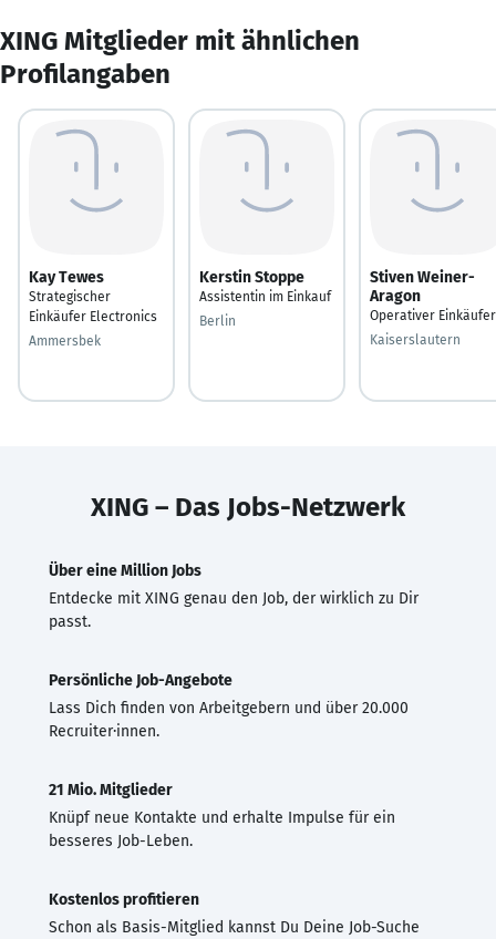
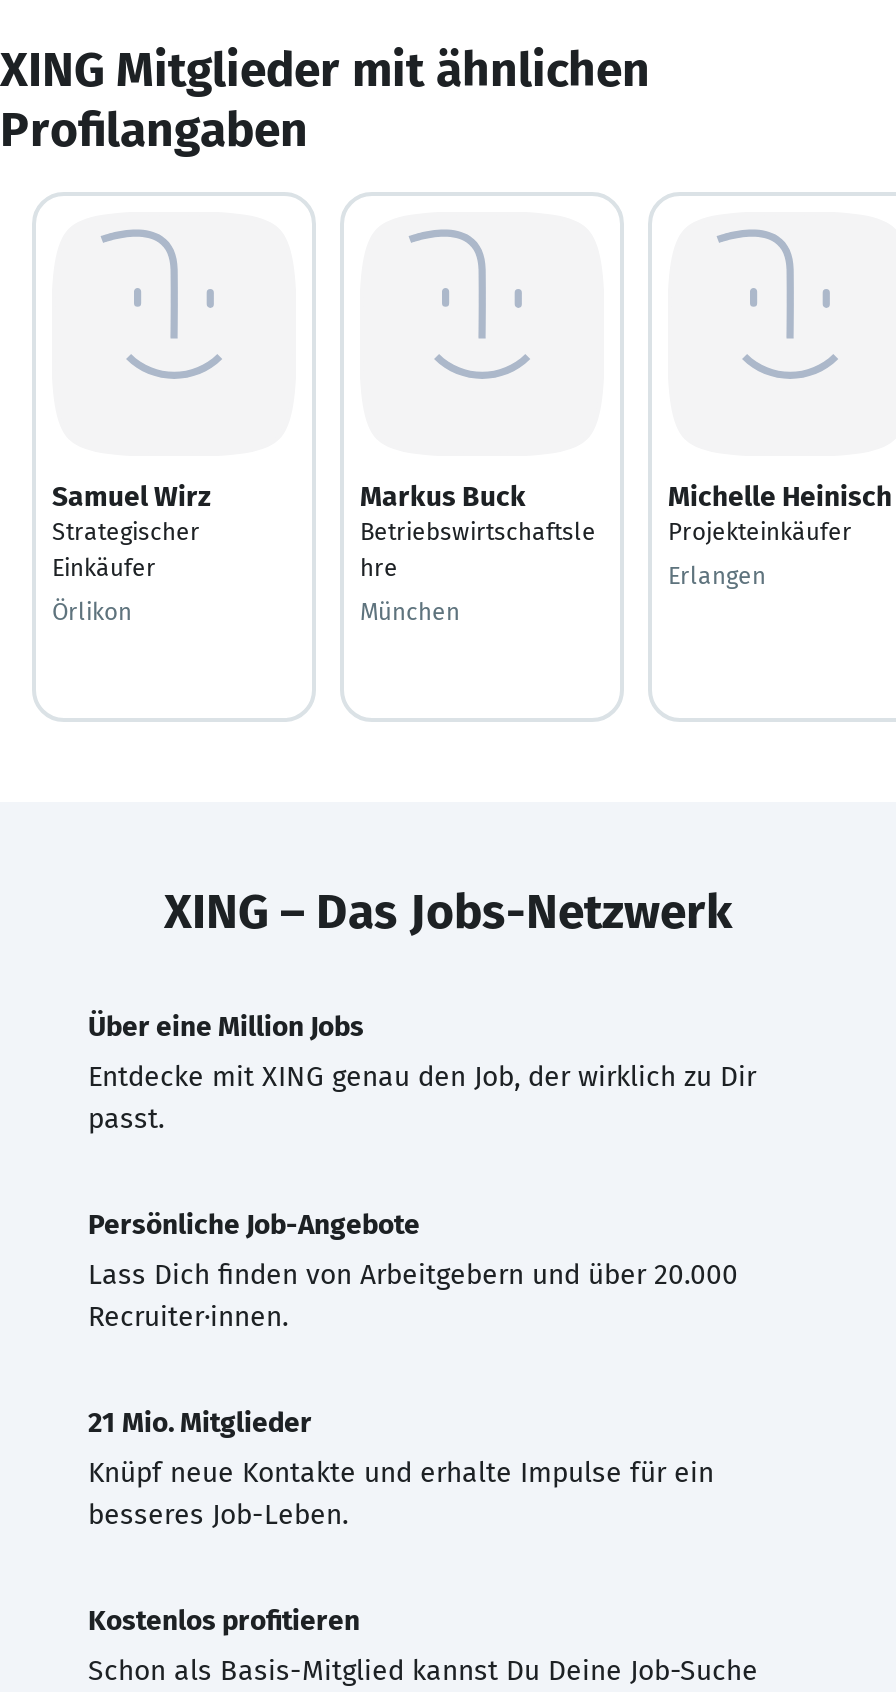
- Kay Tewes
+ Samuel Wirz

- Kerstin Stoppe
- Assistentin im Einkauf
+ Markus Buck
+ Betriebswirtschaftsle
+ hre

- Stiven Weiner-
- Aragon
- Operativer Einkäufer
+ Michelle Heinisch
+ Projekteinkäufer

- Einkäufer Electronics
+ Einkäufer

- Berlin
+ München

- Ammersbek
+ Örlikon

- Kaiserslautern
+ Erlangen
